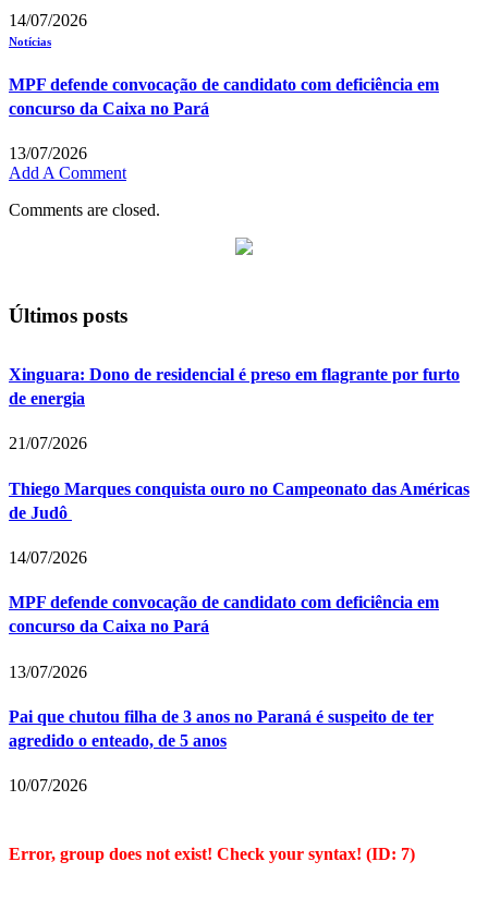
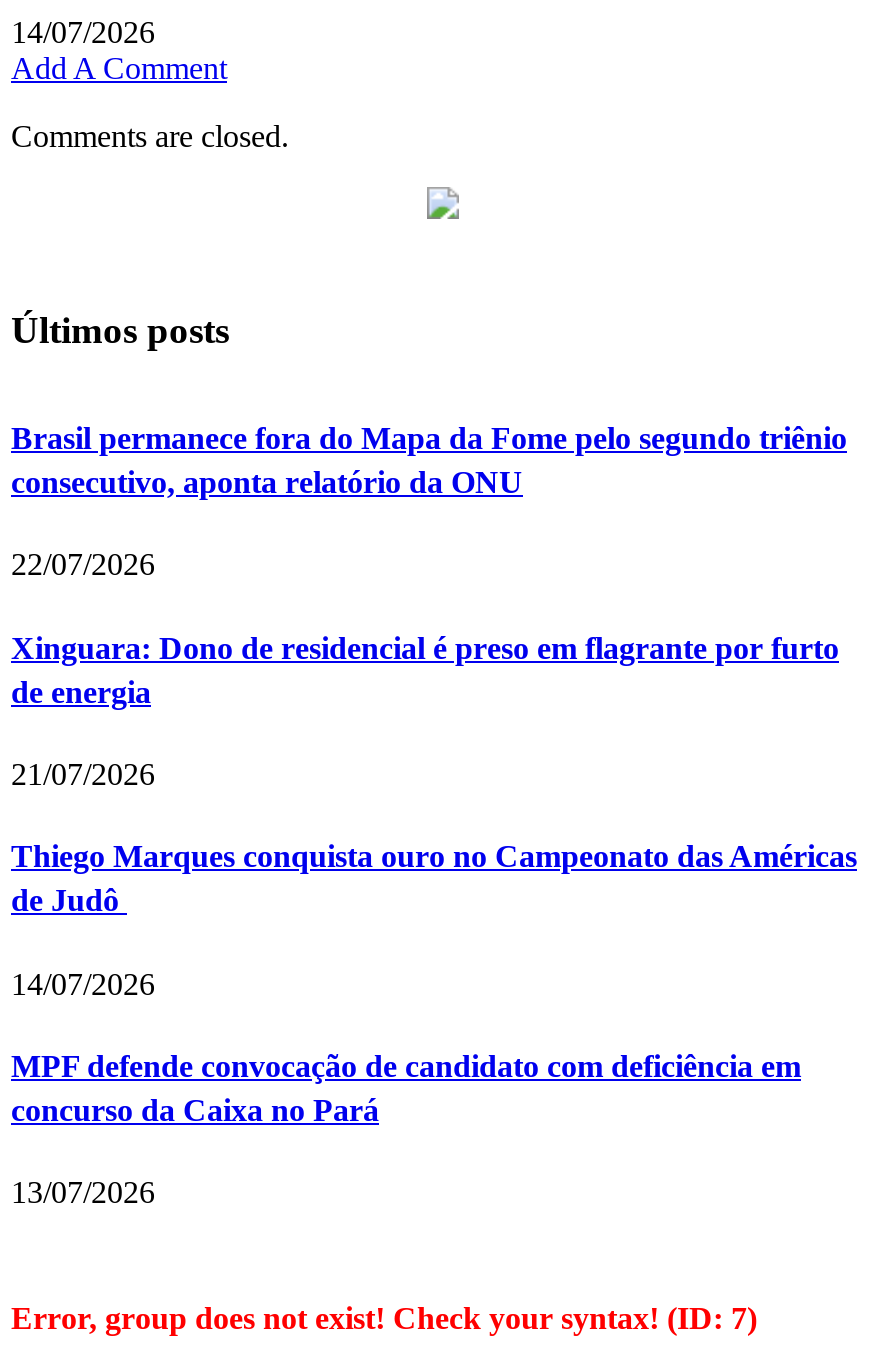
- Notícias
- MPF defende convocação de candidato com deficiência em
- concurso da Caixa no Pará
- 13/07/2026

+ Brasil permanece fora do Mapa da Fome pelo segundo triênio
+ consecutivo, aponta relatório da ONU
+ 22/07/2026

- Pai que chutou filha de 3 anos no Paraná é suspeito de ter
- agredido o enteado, de 5 anos
- 10/07/2026
